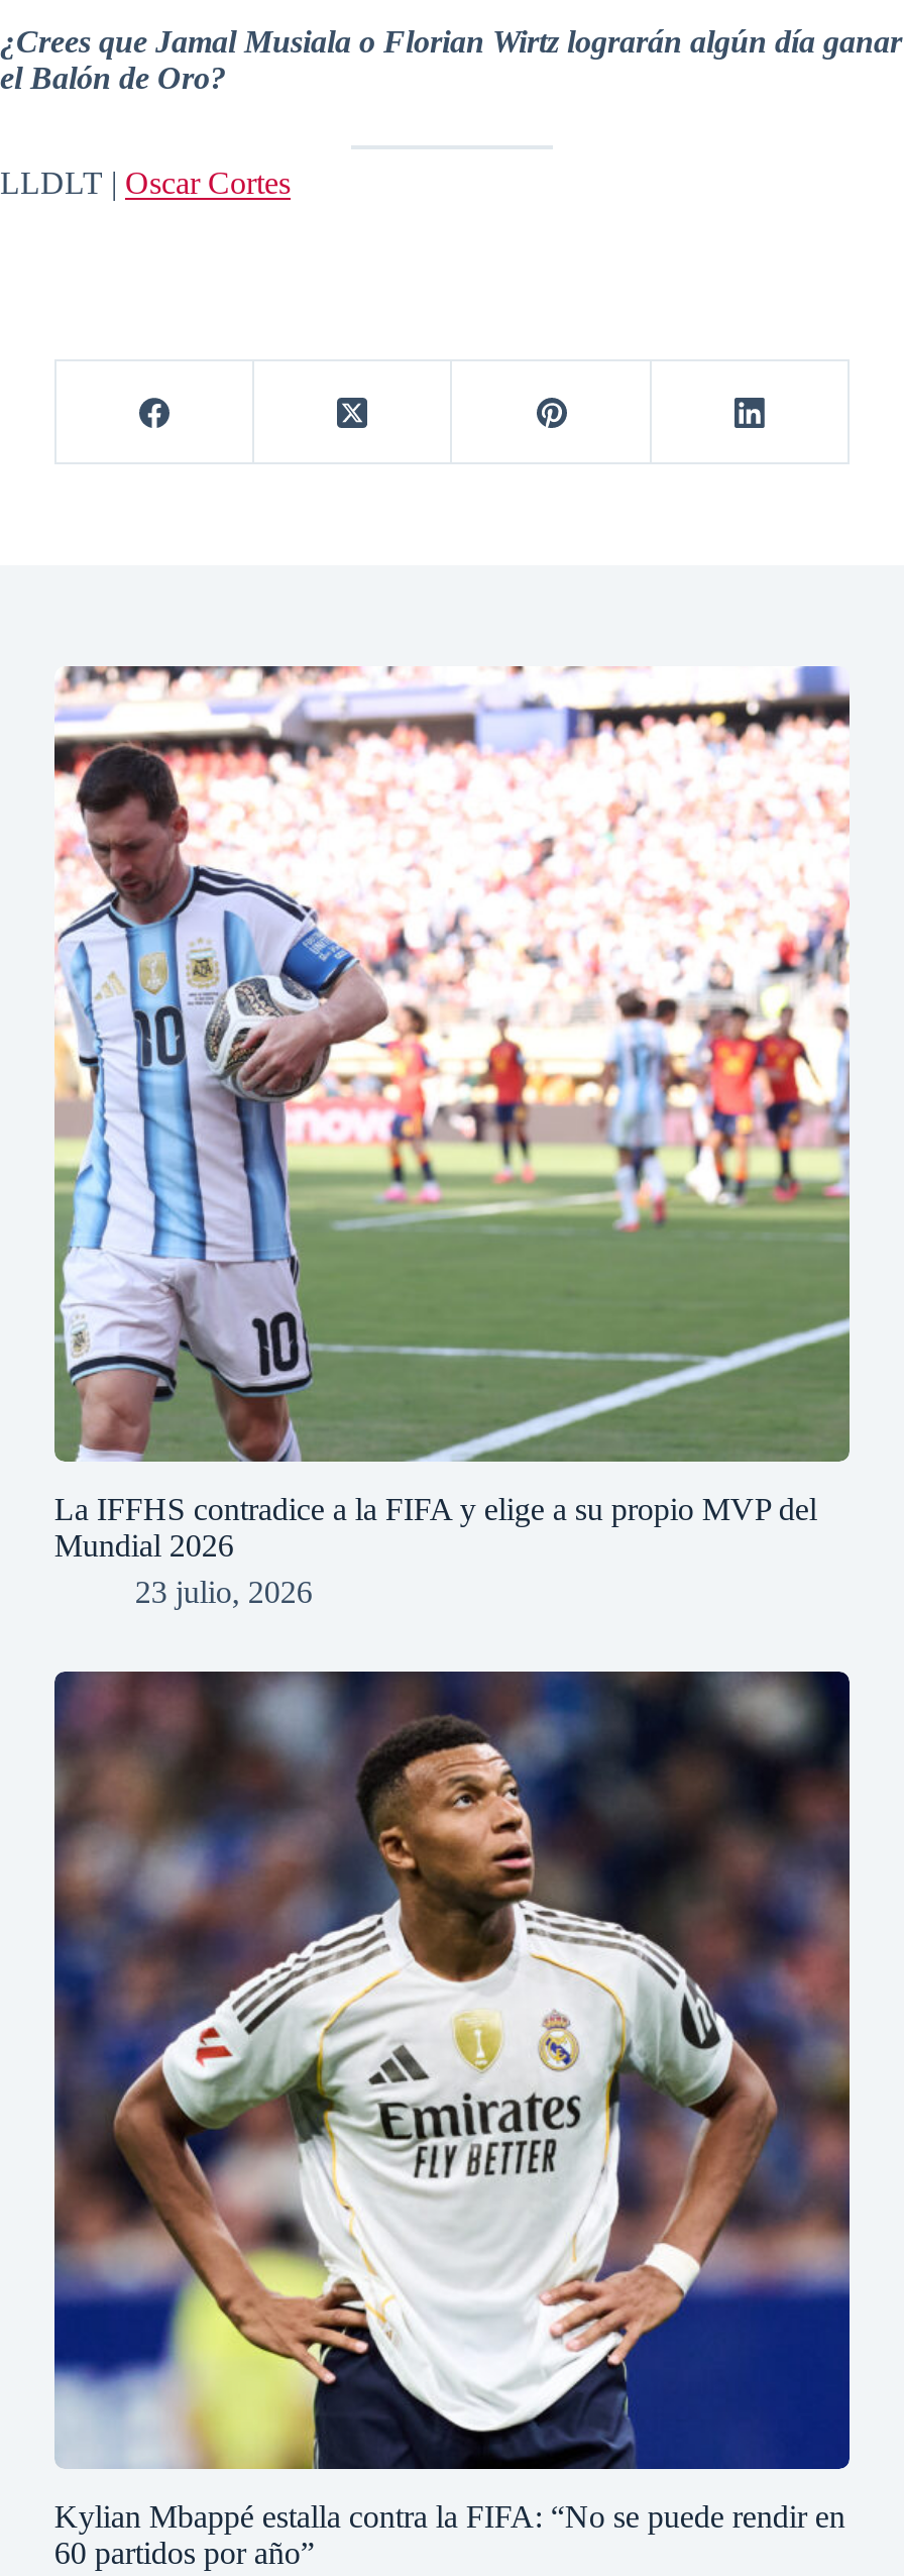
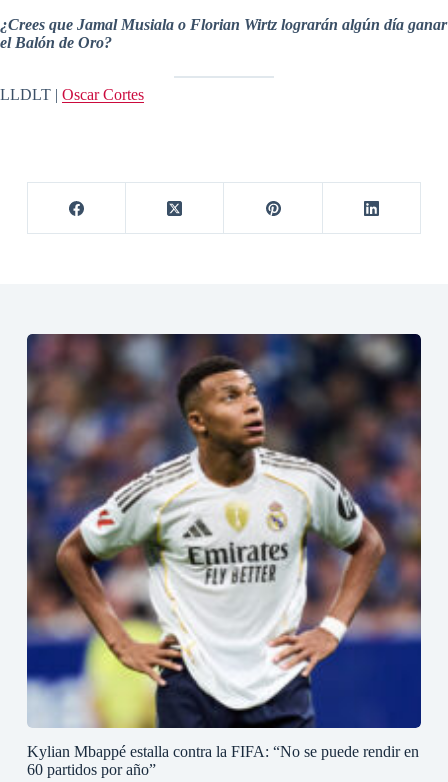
- [image]
- La IFFHS contradice a la FIFA y elige a su propio MVP del
- Mundial 2026
- 23 julio, 2026
